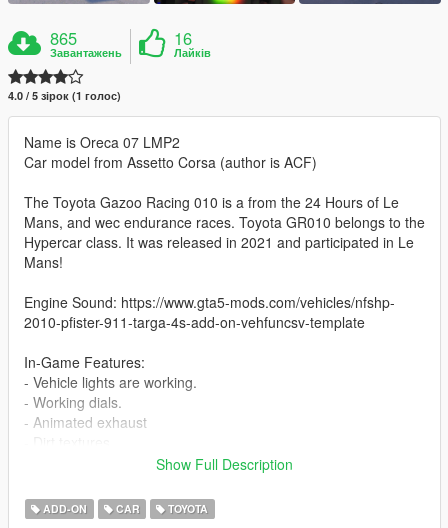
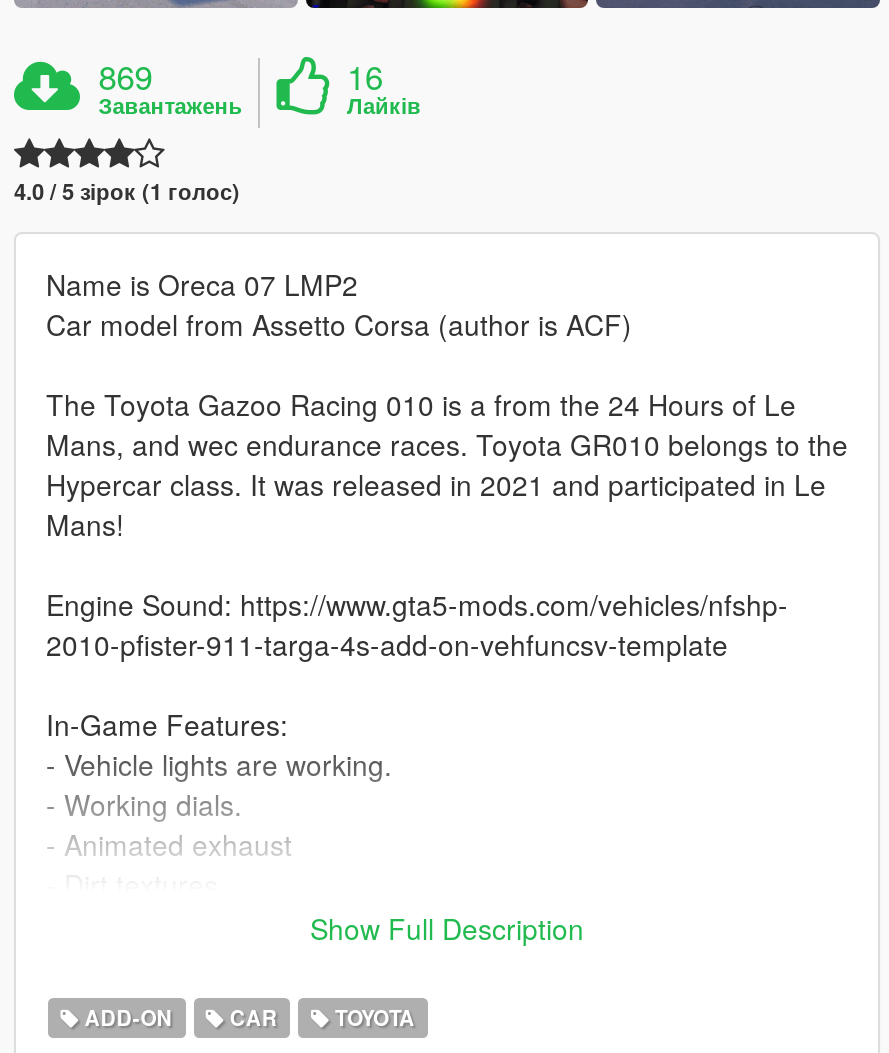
- 865
+ 869
